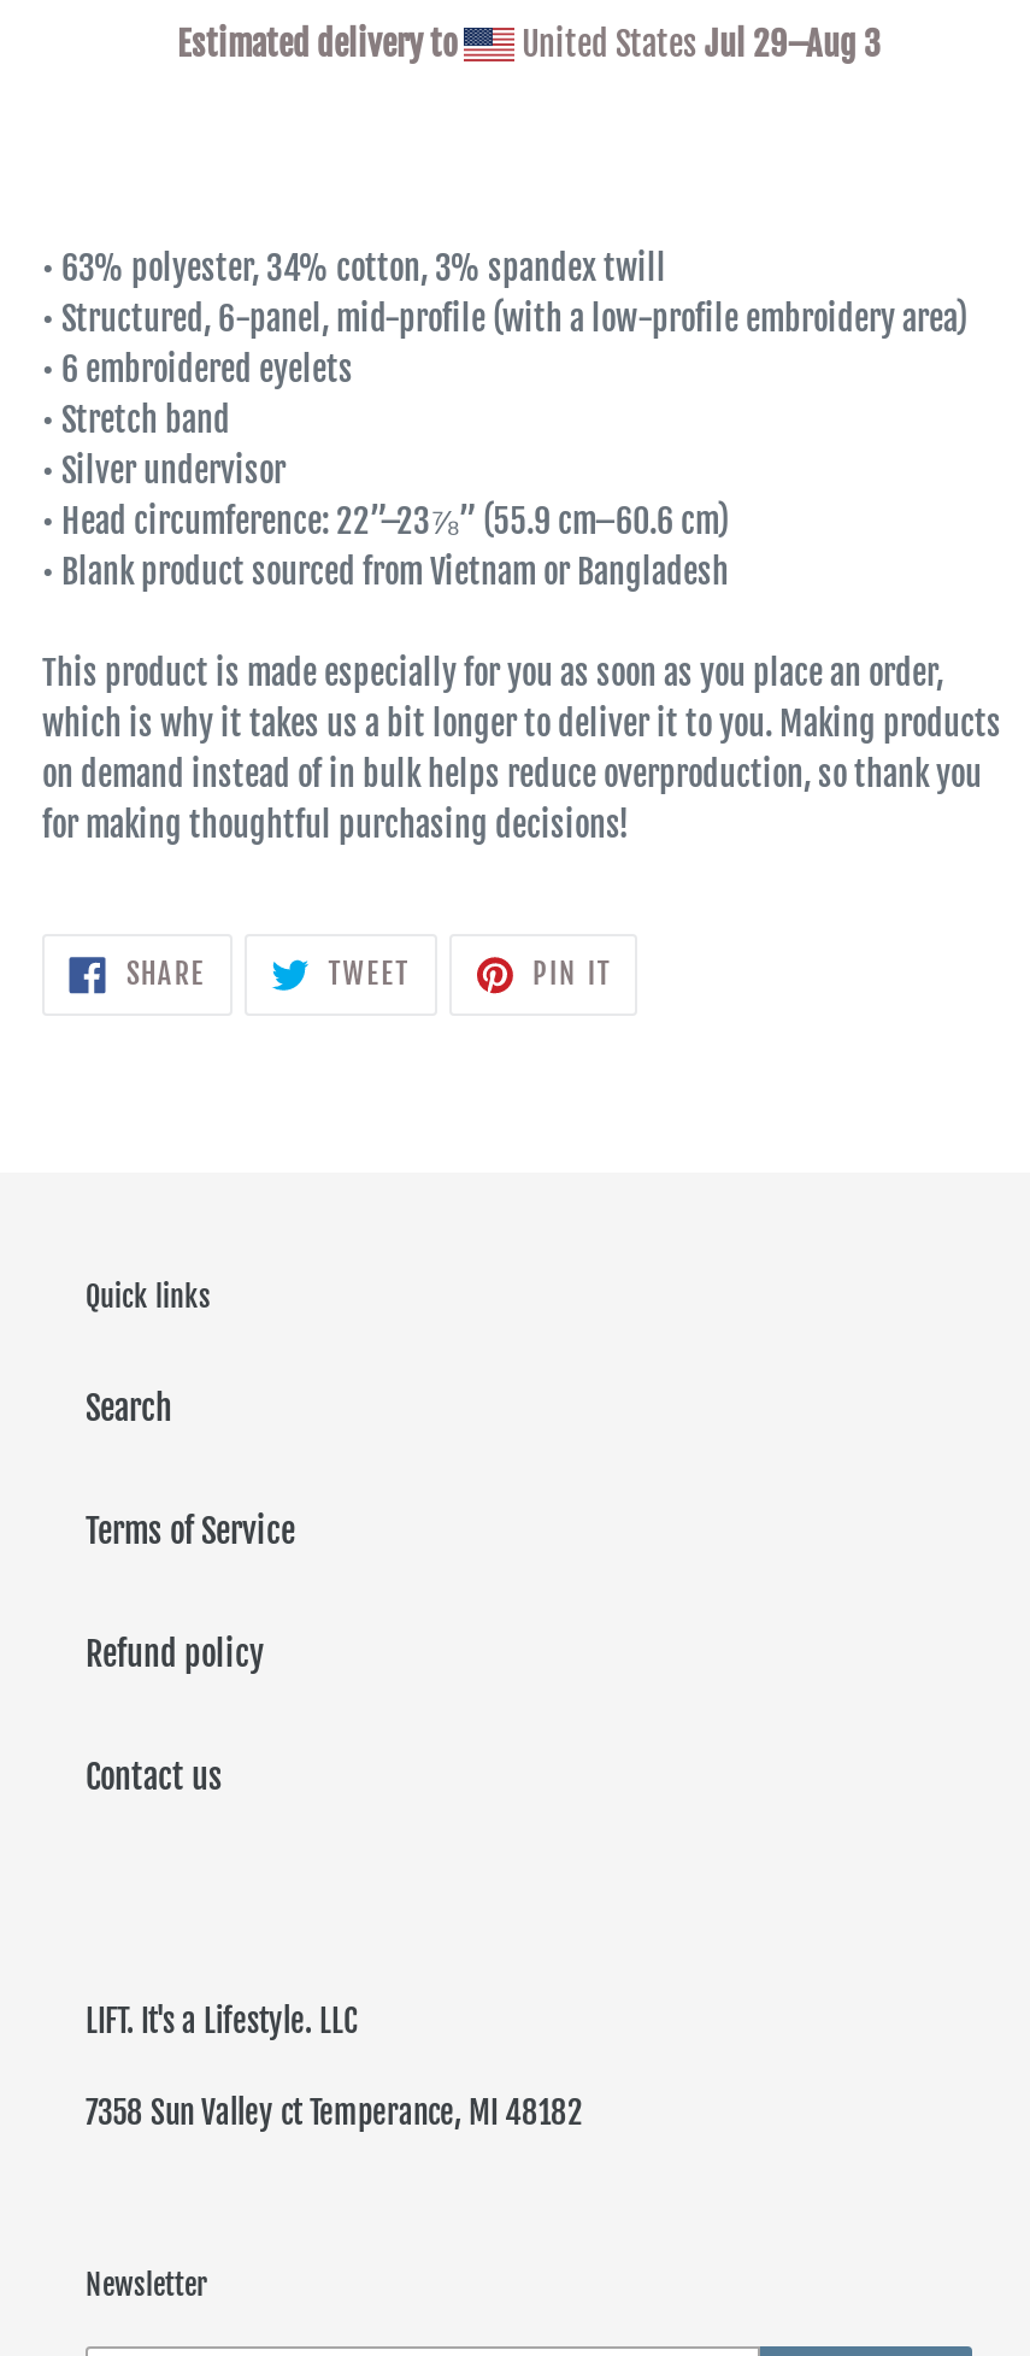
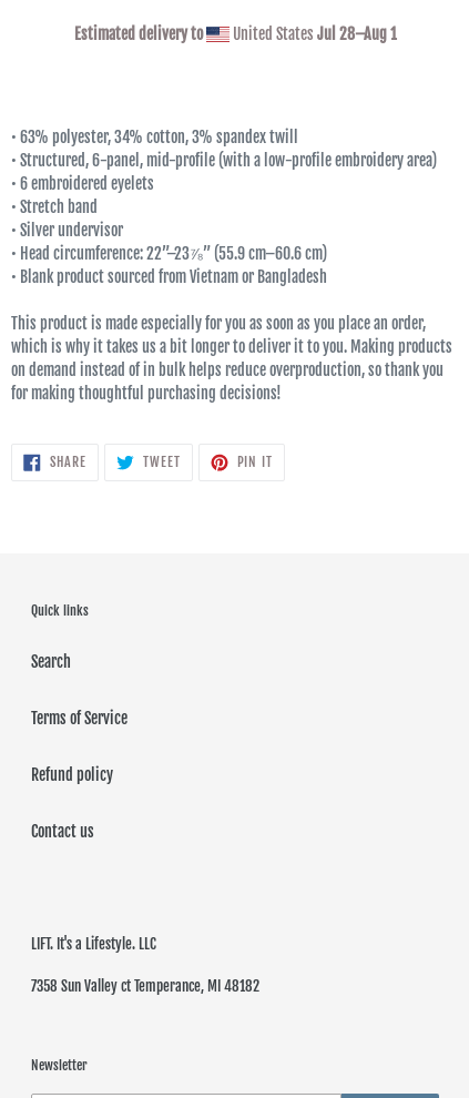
- United States Jul 29–Aug 3
+ United States Jul 28–Aug 1
